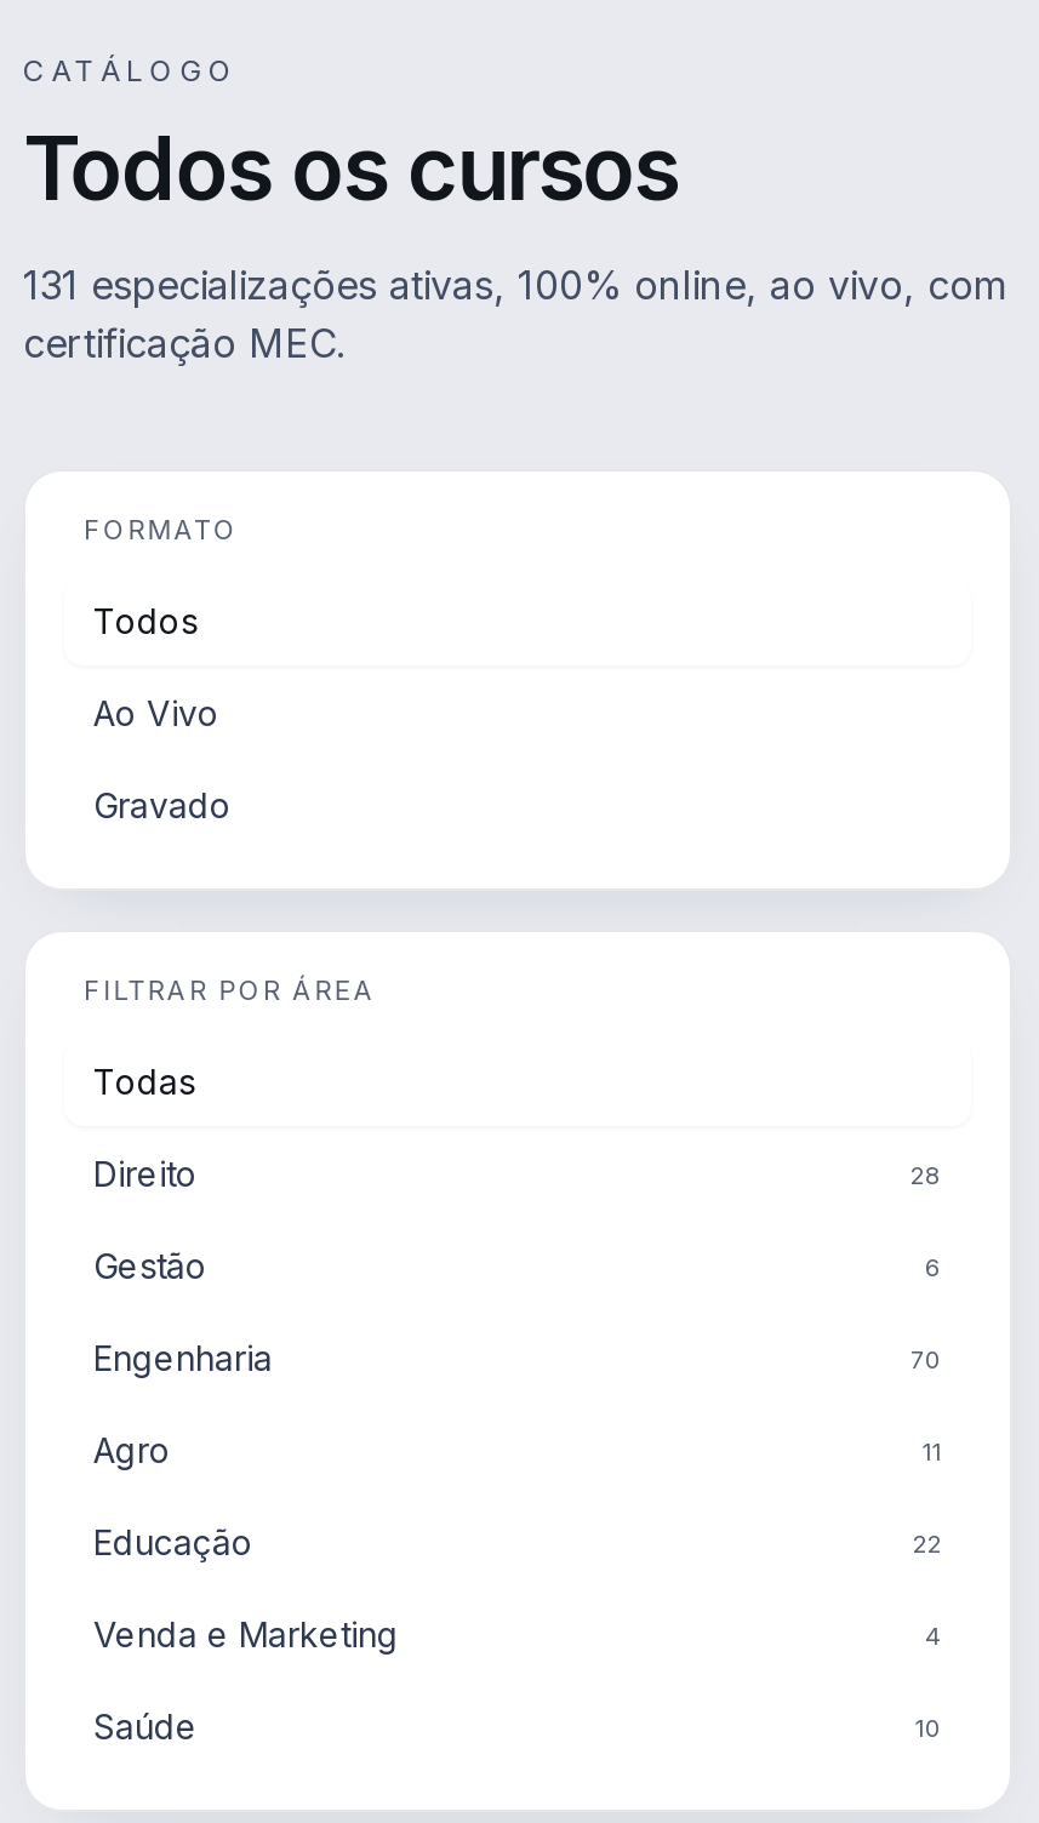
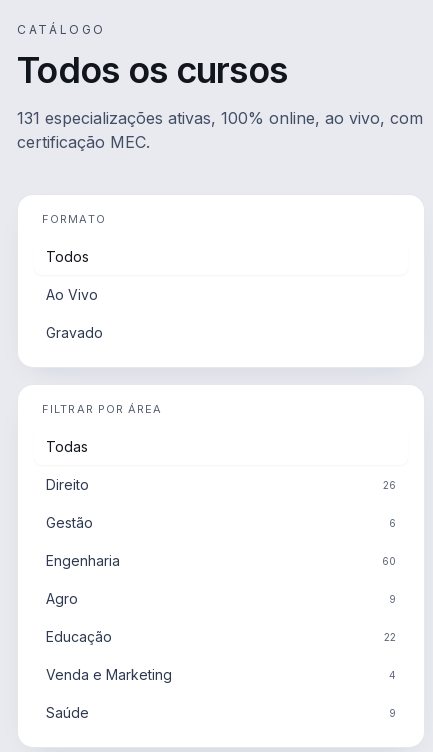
- 28
+ 26

- 70
+ 60

- 11
+ 9

- 10
+ 9
